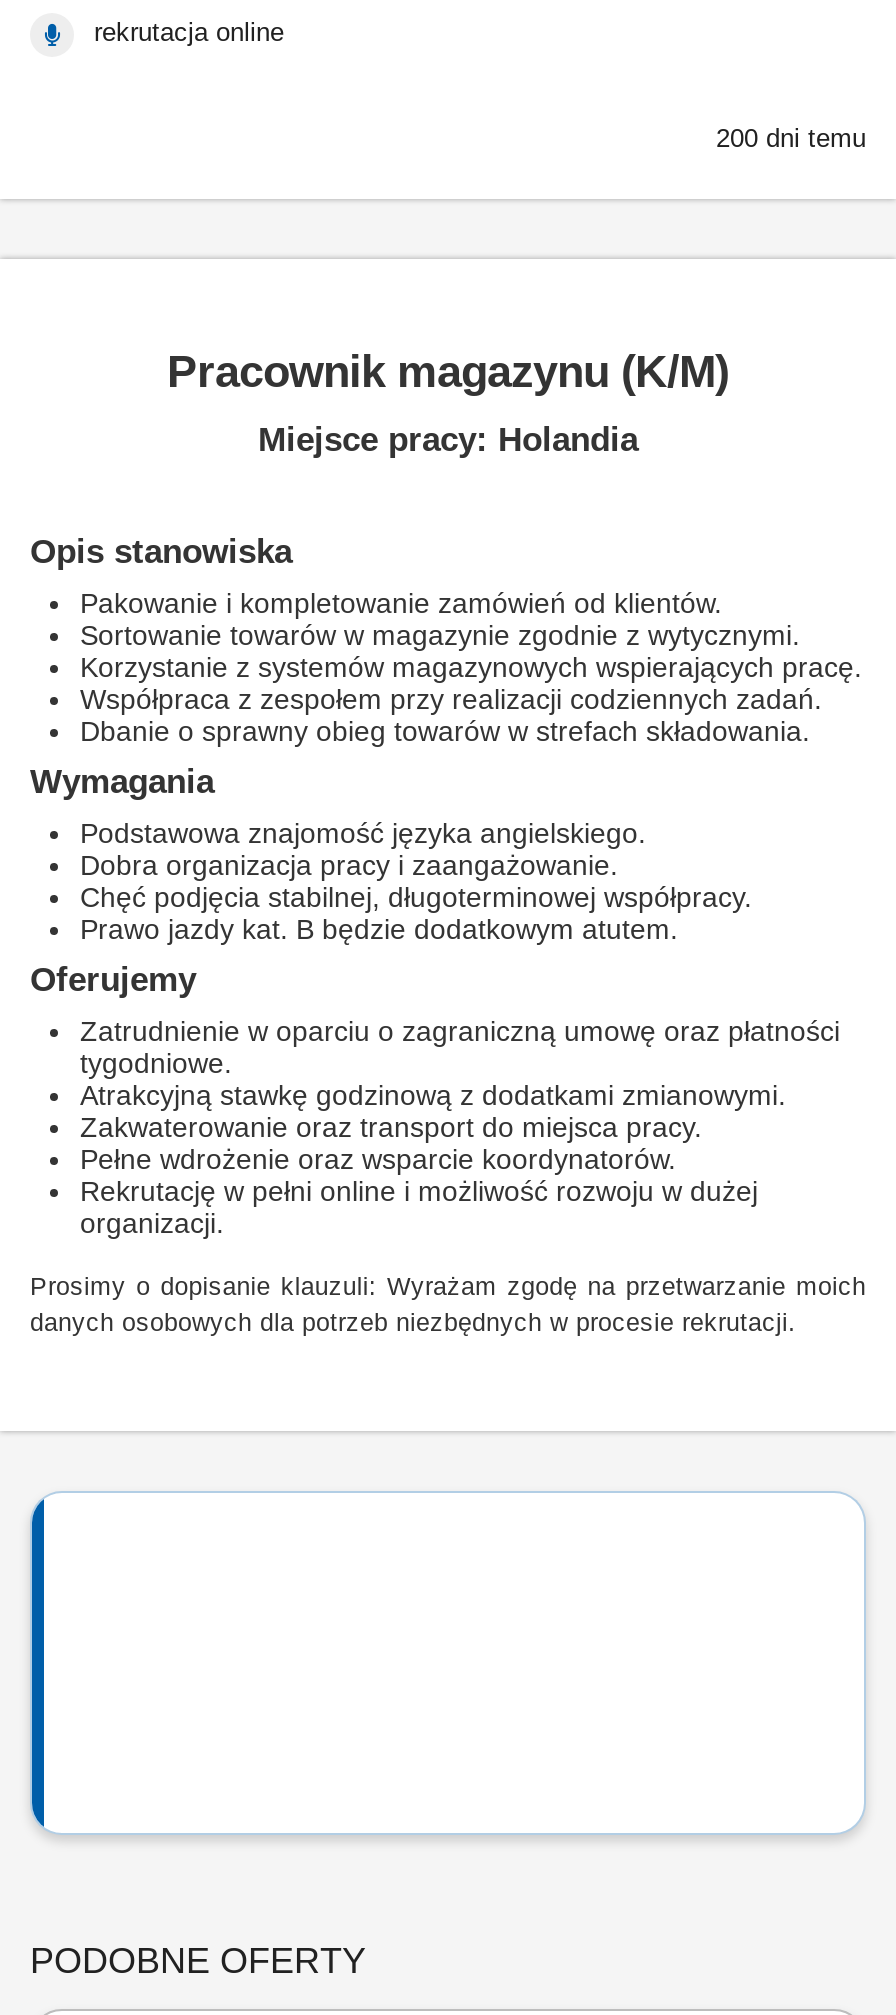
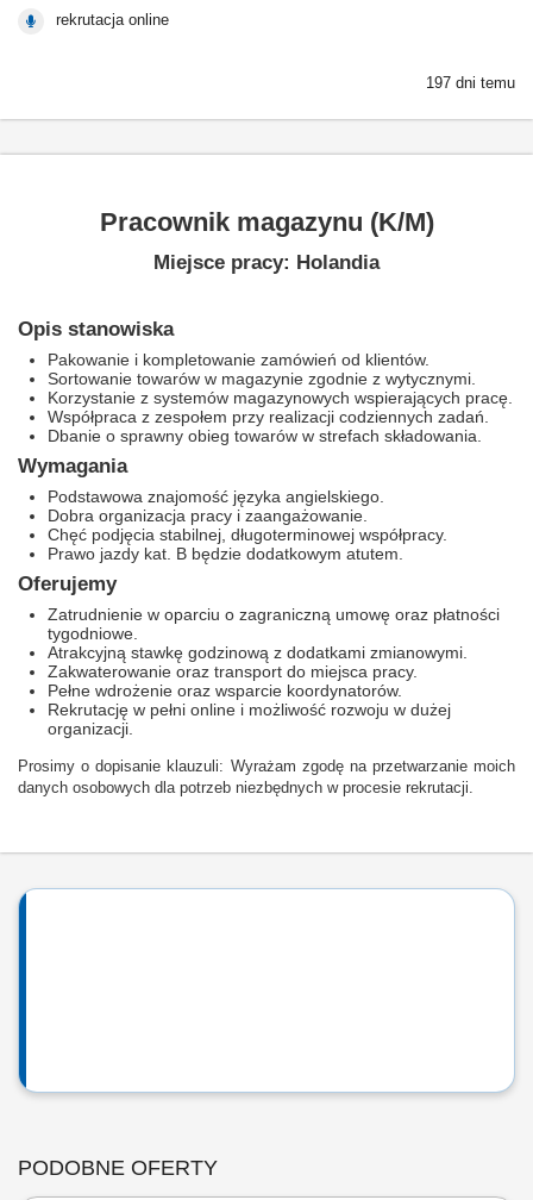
- 200 dni temu
+ 197 dni temu
